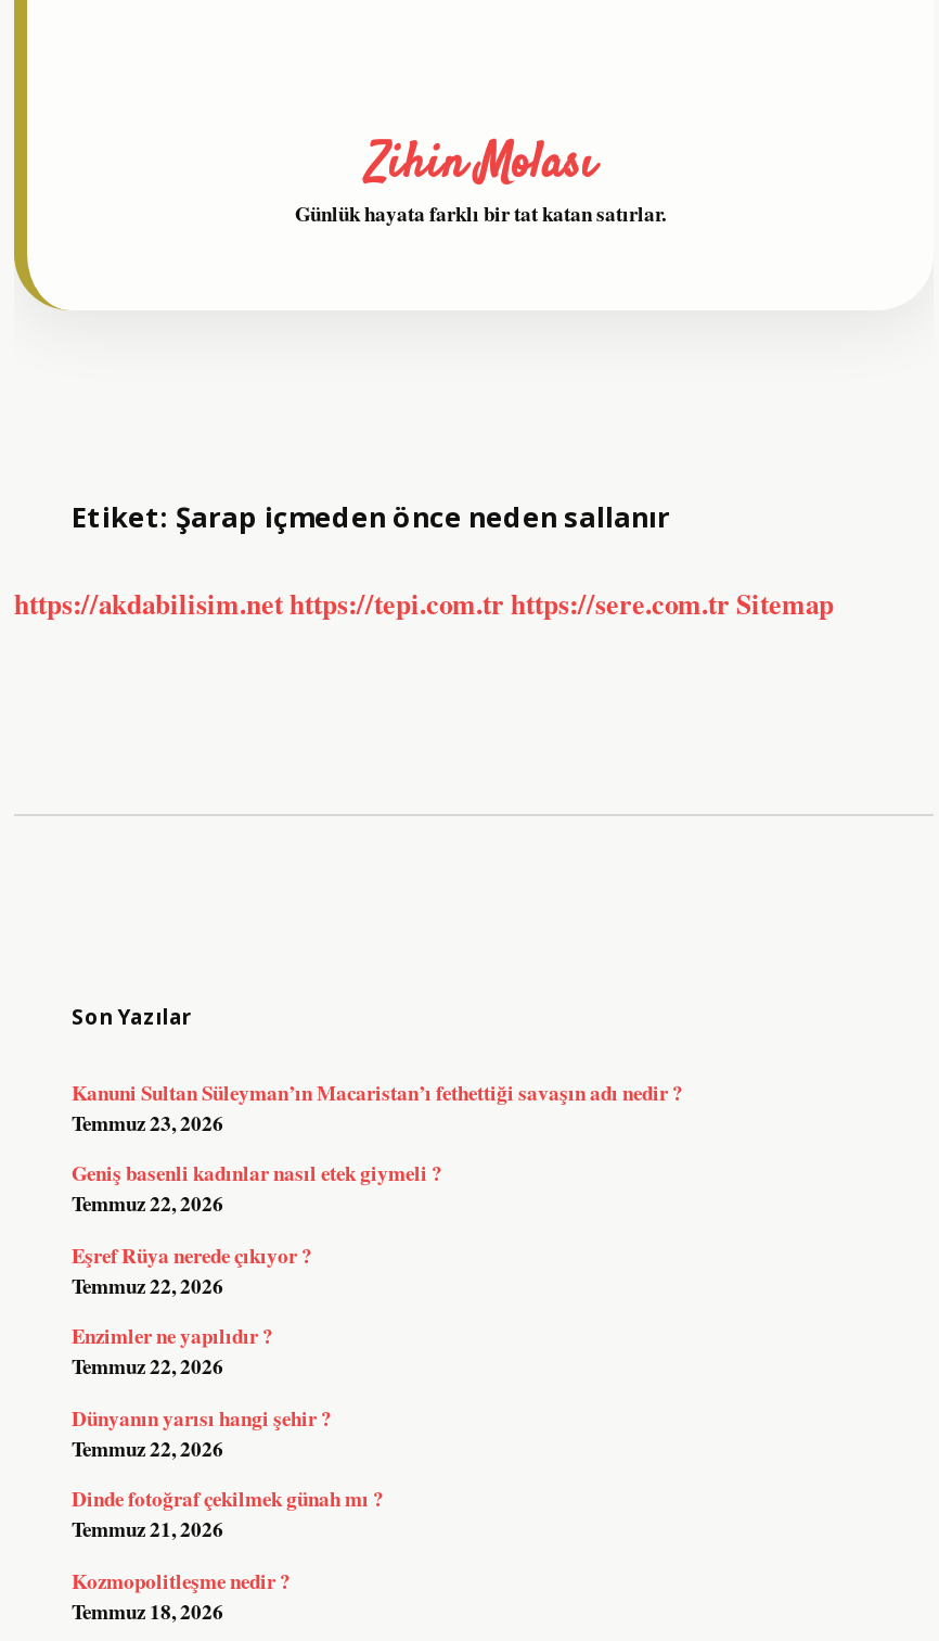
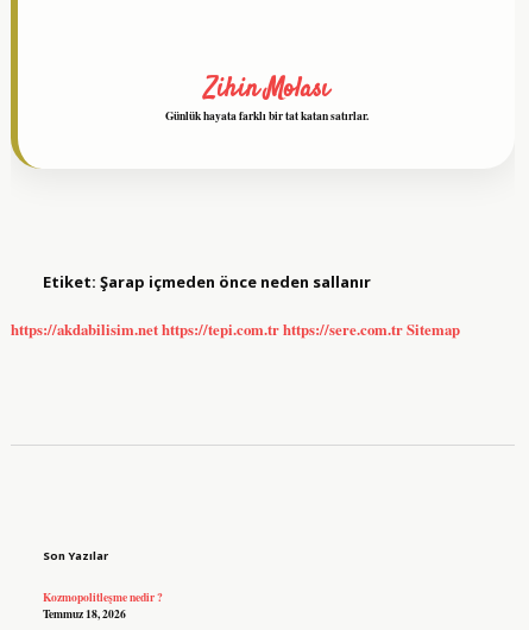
- Kanuni Sultan Süleyman’ın Macaristan’ı fethettiği savaşın adı nedir ?
- Temmuz 23, 2026
- Geniş basenli kadınlar nasıl etek giymeli ?
- Temmuz 22, 2026
- Eşref Rüya nerede çıkıyor ?
- Temmuz 22, 2026
- Enzimler ne yapılıdır ?
- Temmuz 22, 2026
- Dünyanın yarısı hangi şehir ?
- Temmuz 22, 2026
- Dinde fotoğraf çekilmek günah mı ?
- Temmuz 21, 2026
